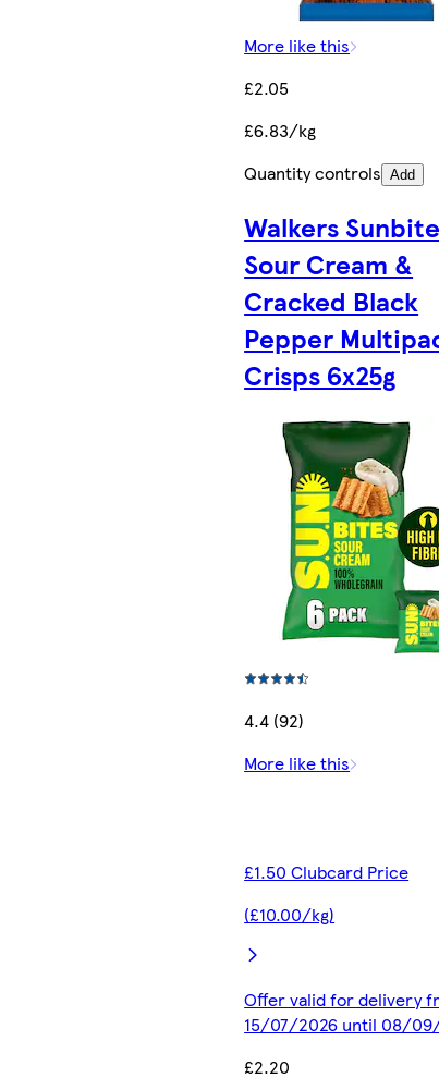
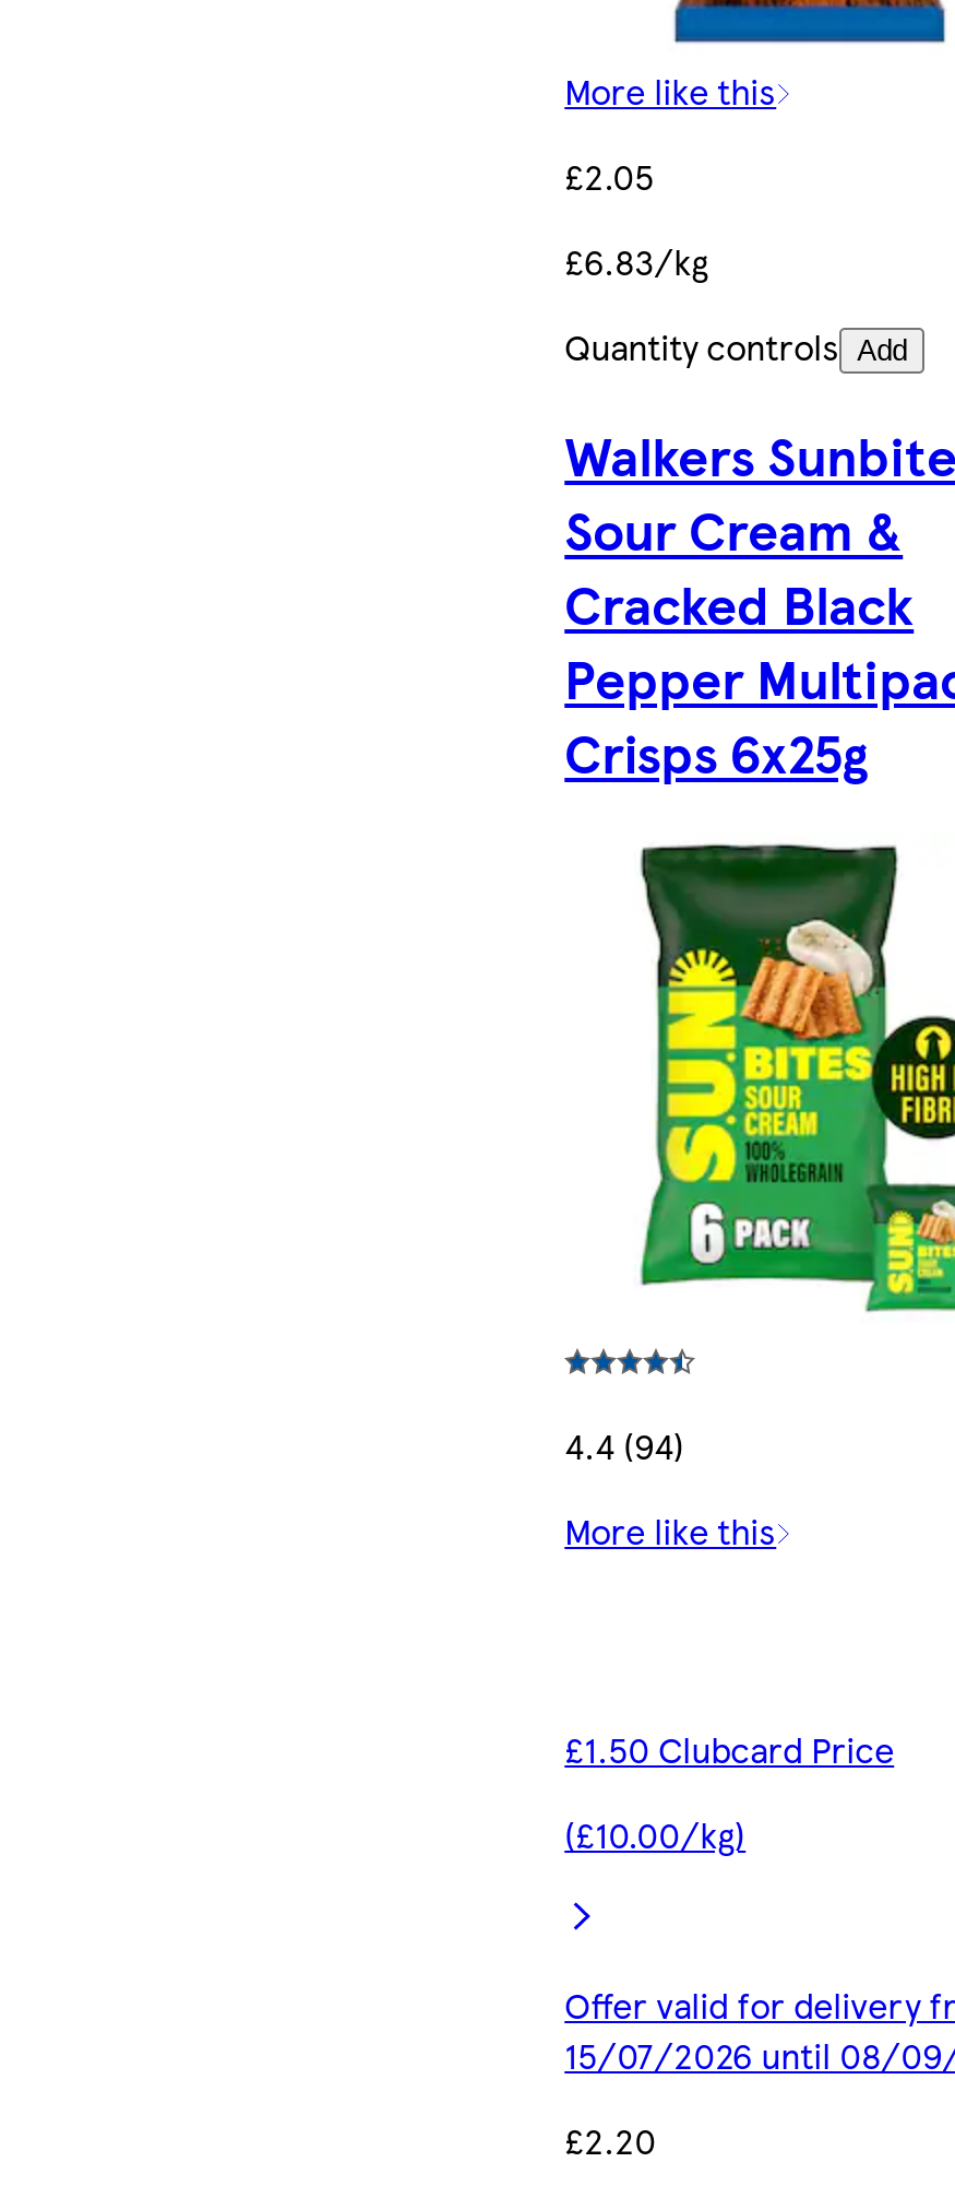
- 4.4 (92)
+ 4.4 (94)
